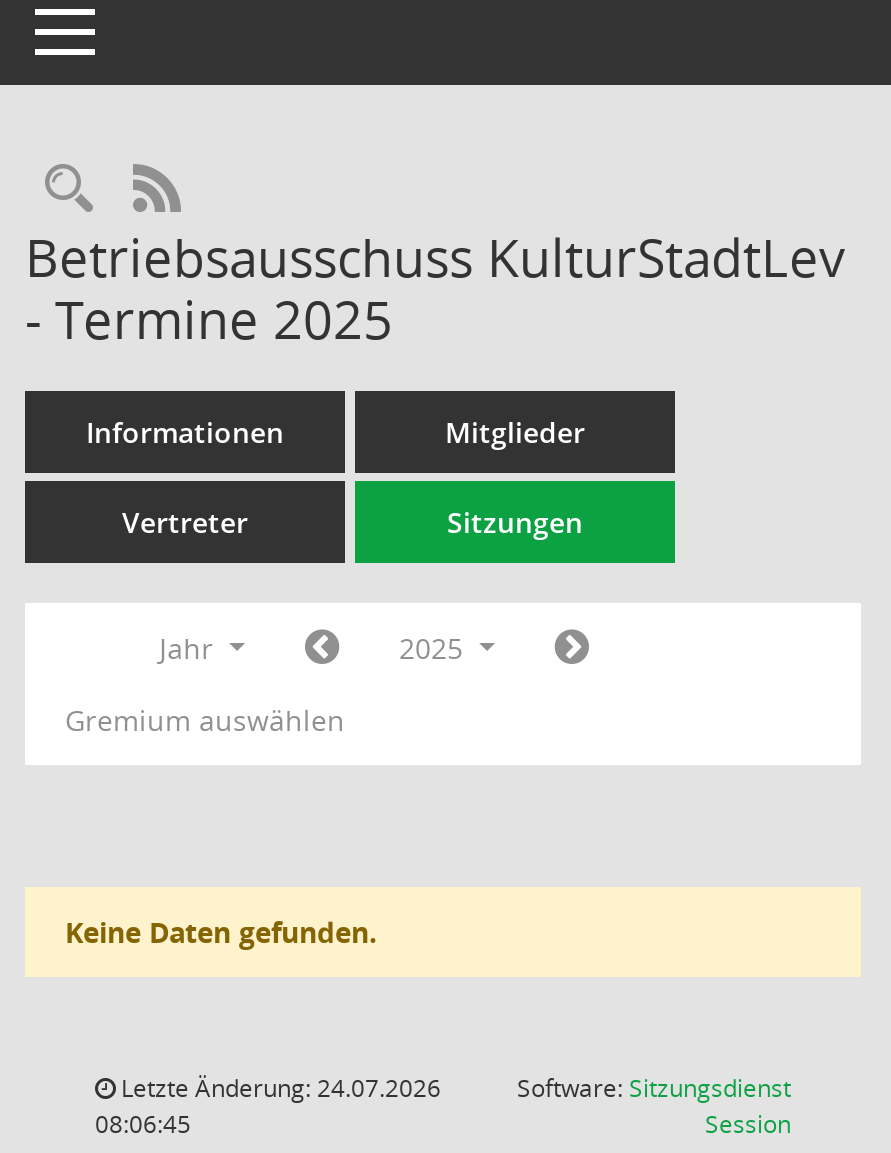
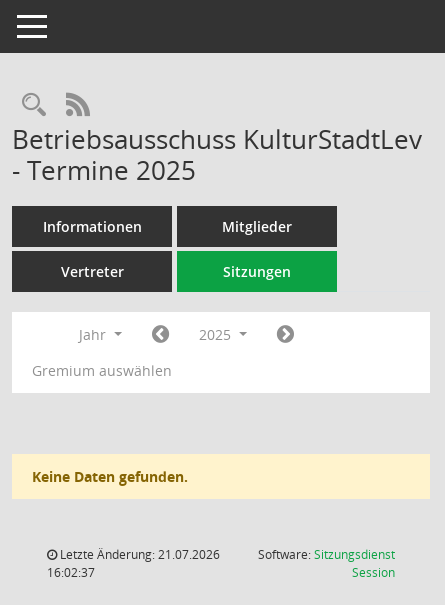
- Letzte Änderung: 24.07.2026
+ Letzte Änderung: 21.07.2026

- 08:06:45
+ 16:02:37
